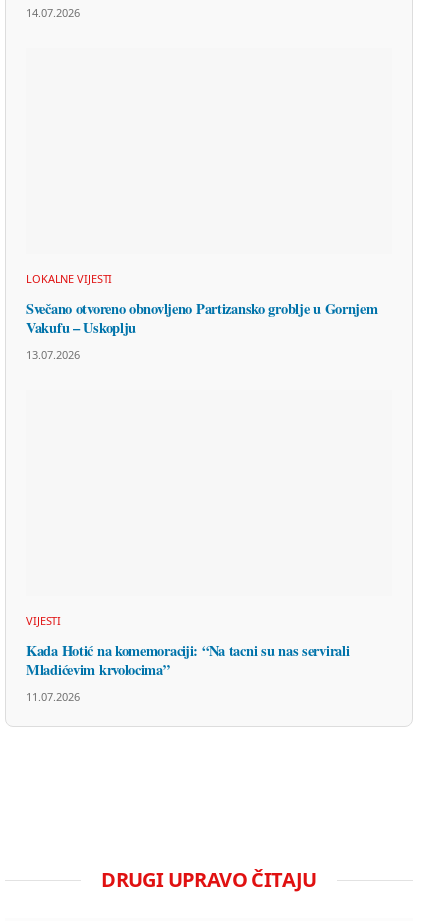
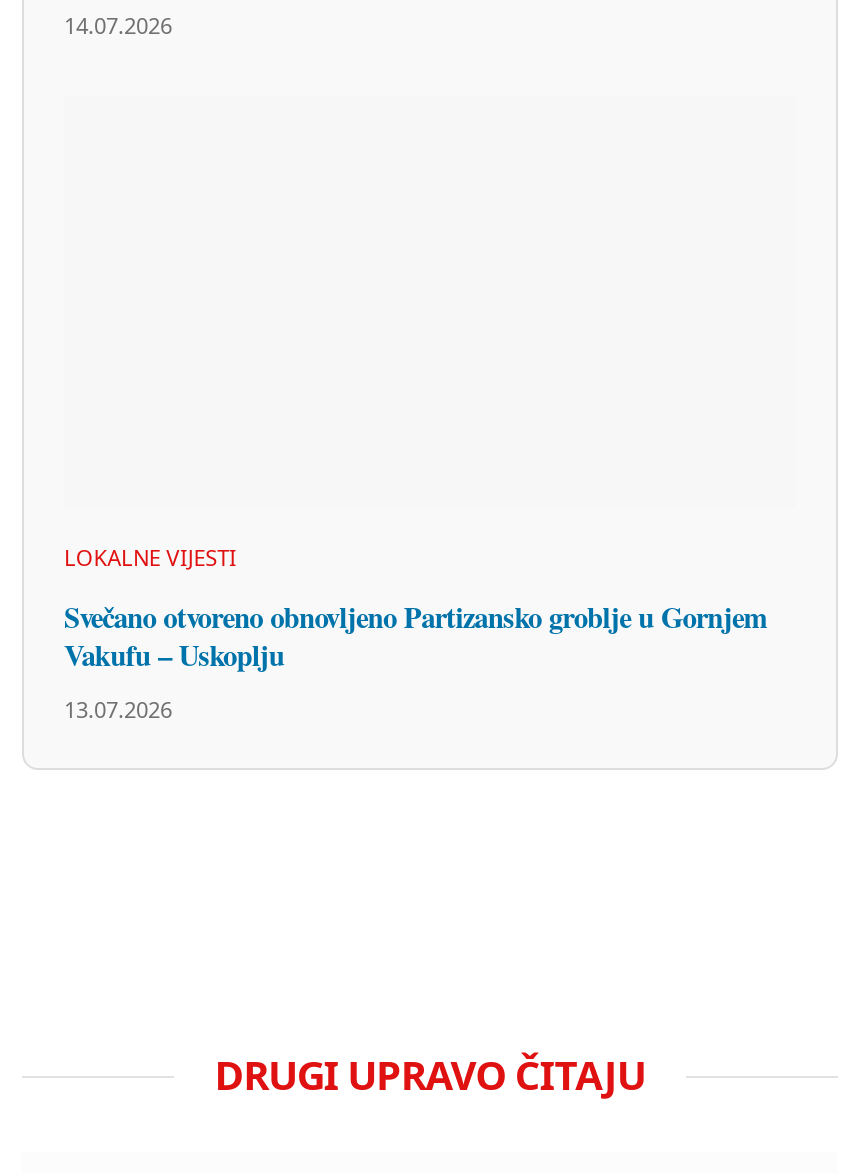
- VIJESTI
- Kada Hotić na komemoraciji: “Na tacni su nas servirali
- Mladićevim krvolocima”
- 11.07.2026
